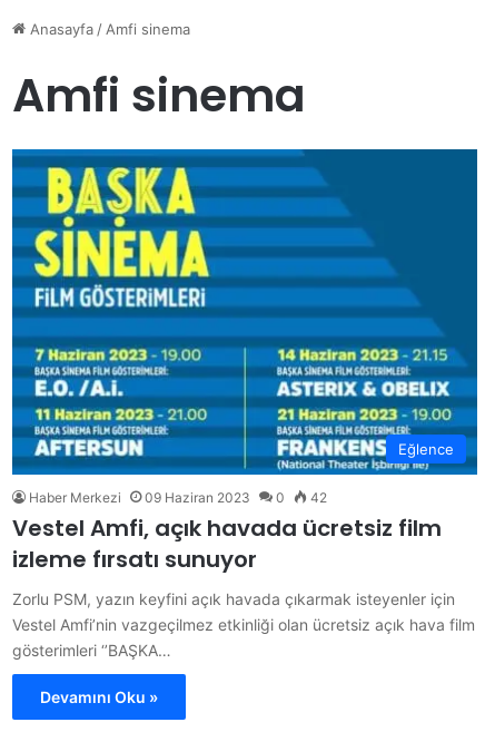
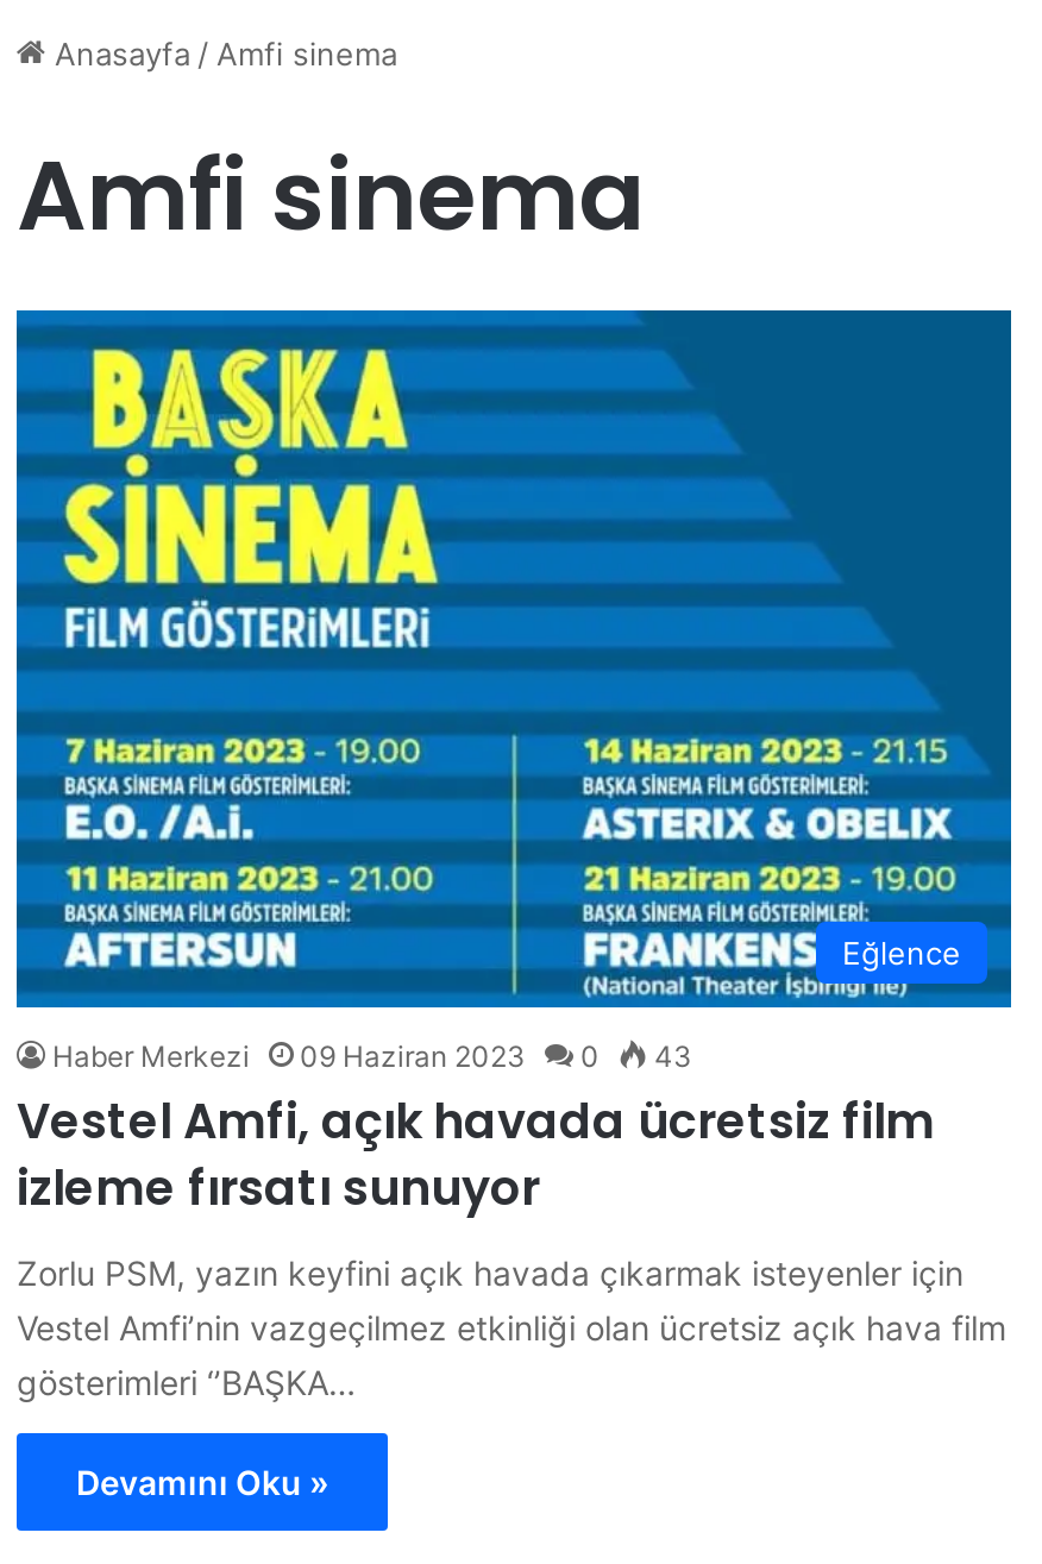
- Haber Merkezi 09 Haziran 2023 0 42
+ Haber Merkezi 09 Haziran 2023 0 43
